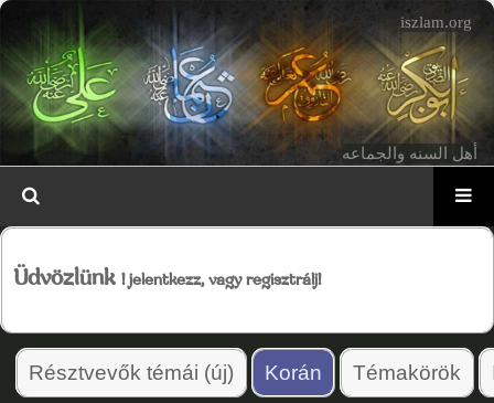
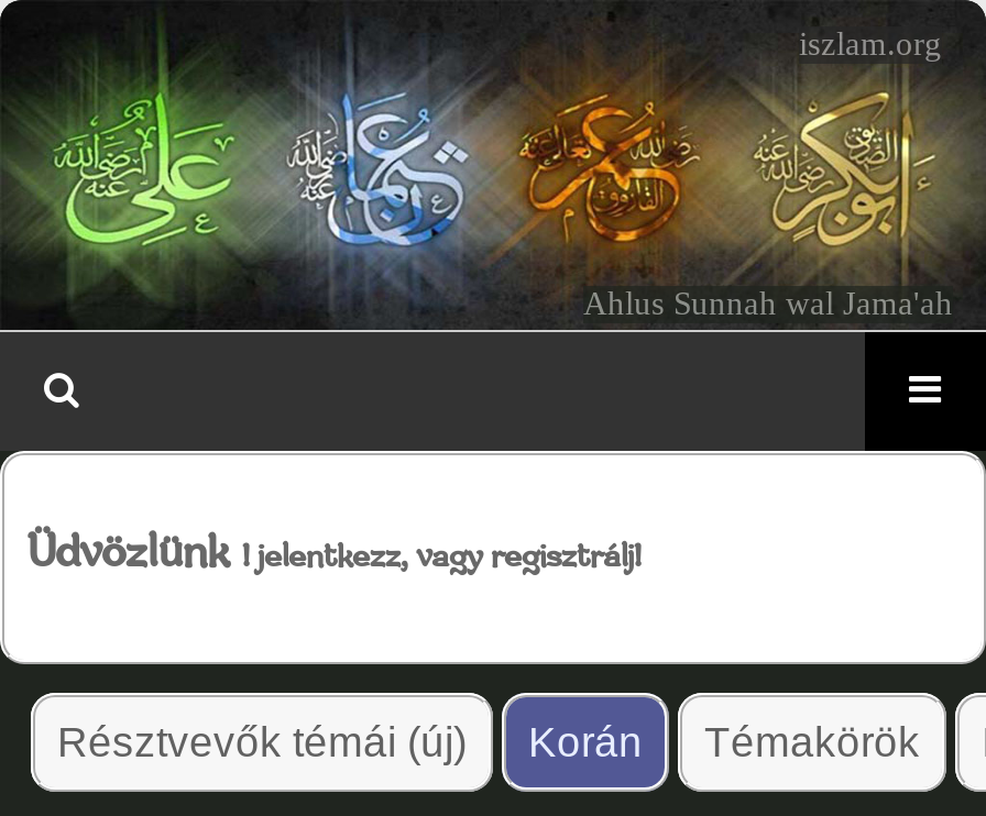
- أهل السنه والجماعه
+ Ahlus Sunnah wal Jama'ah
